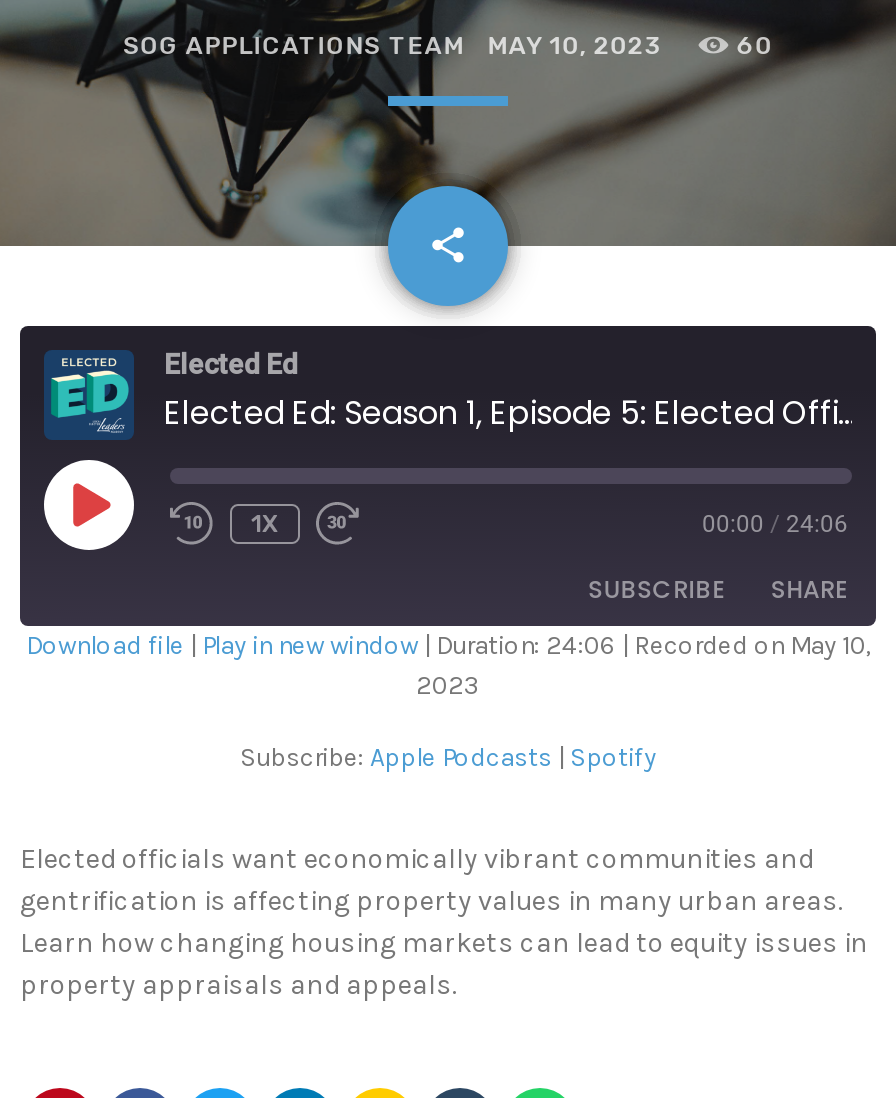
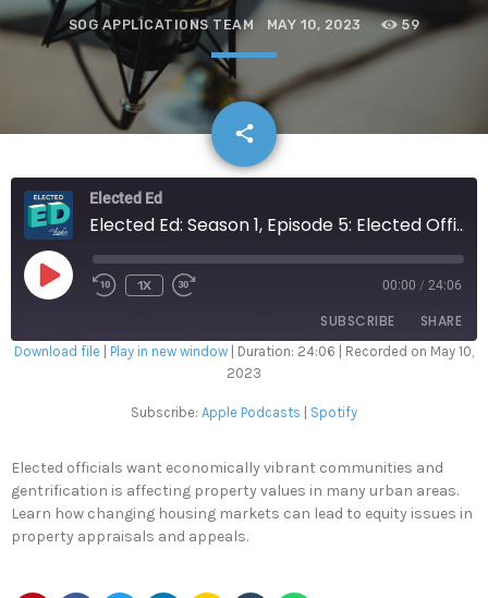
- 60
+ 59
